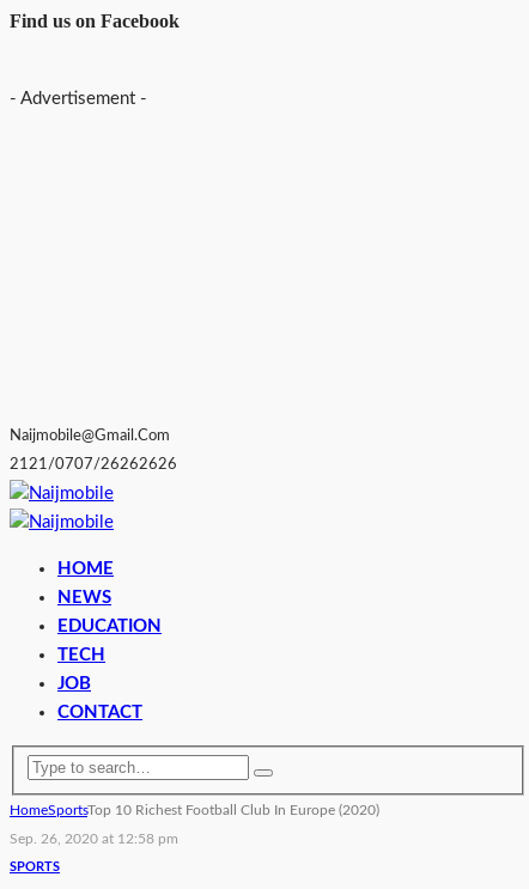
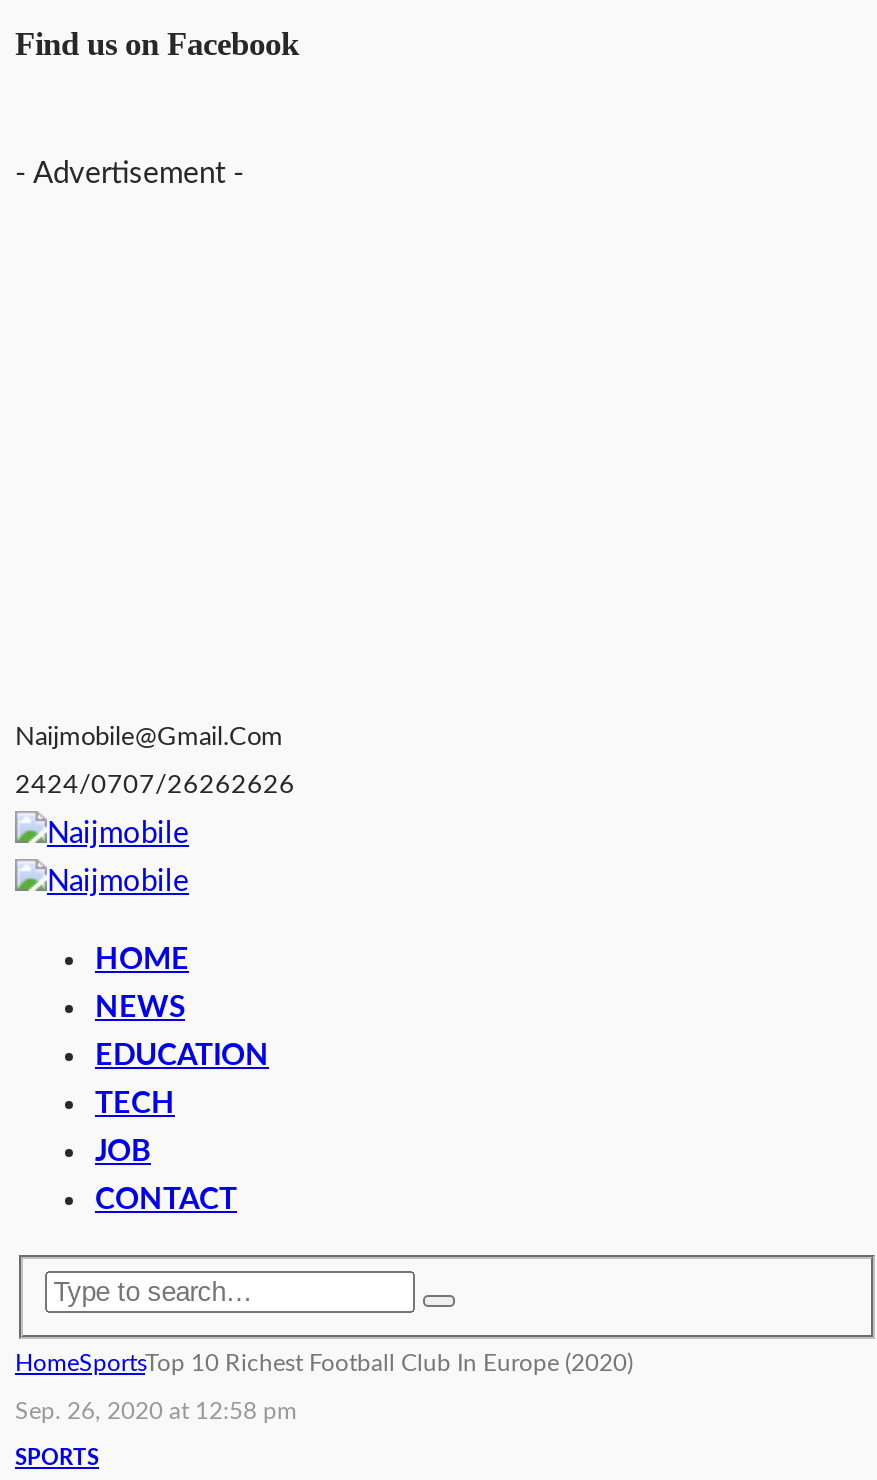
- 2121/0707/26262626
+ 2424/0707/26262626
